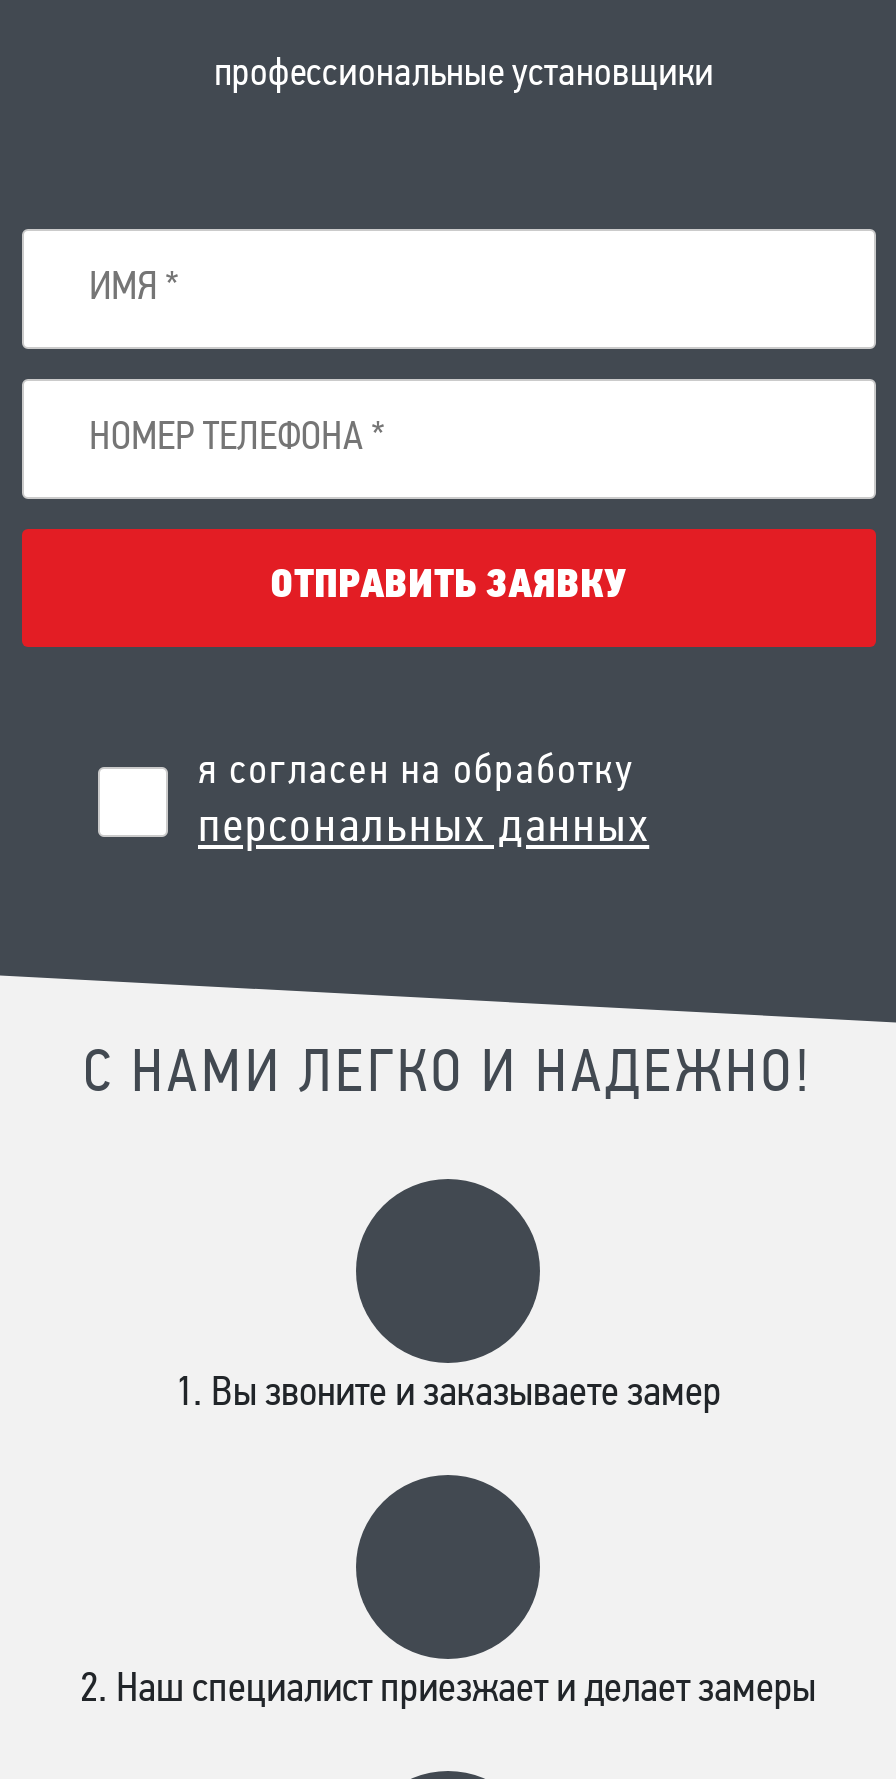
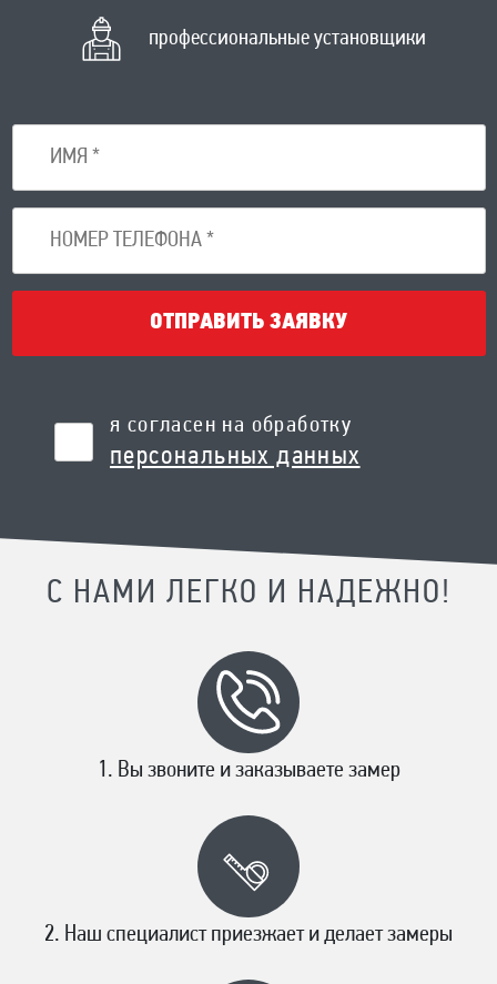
+ [image]

+ [image]

+ [image]
